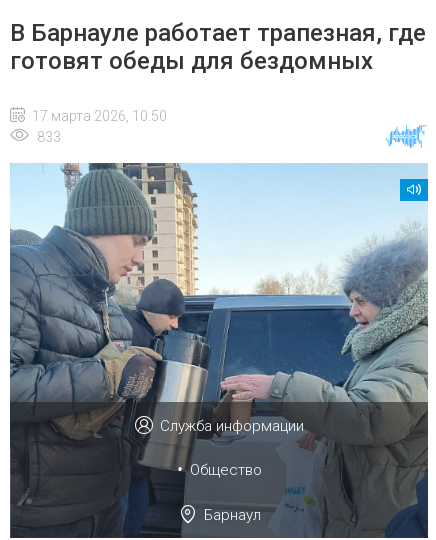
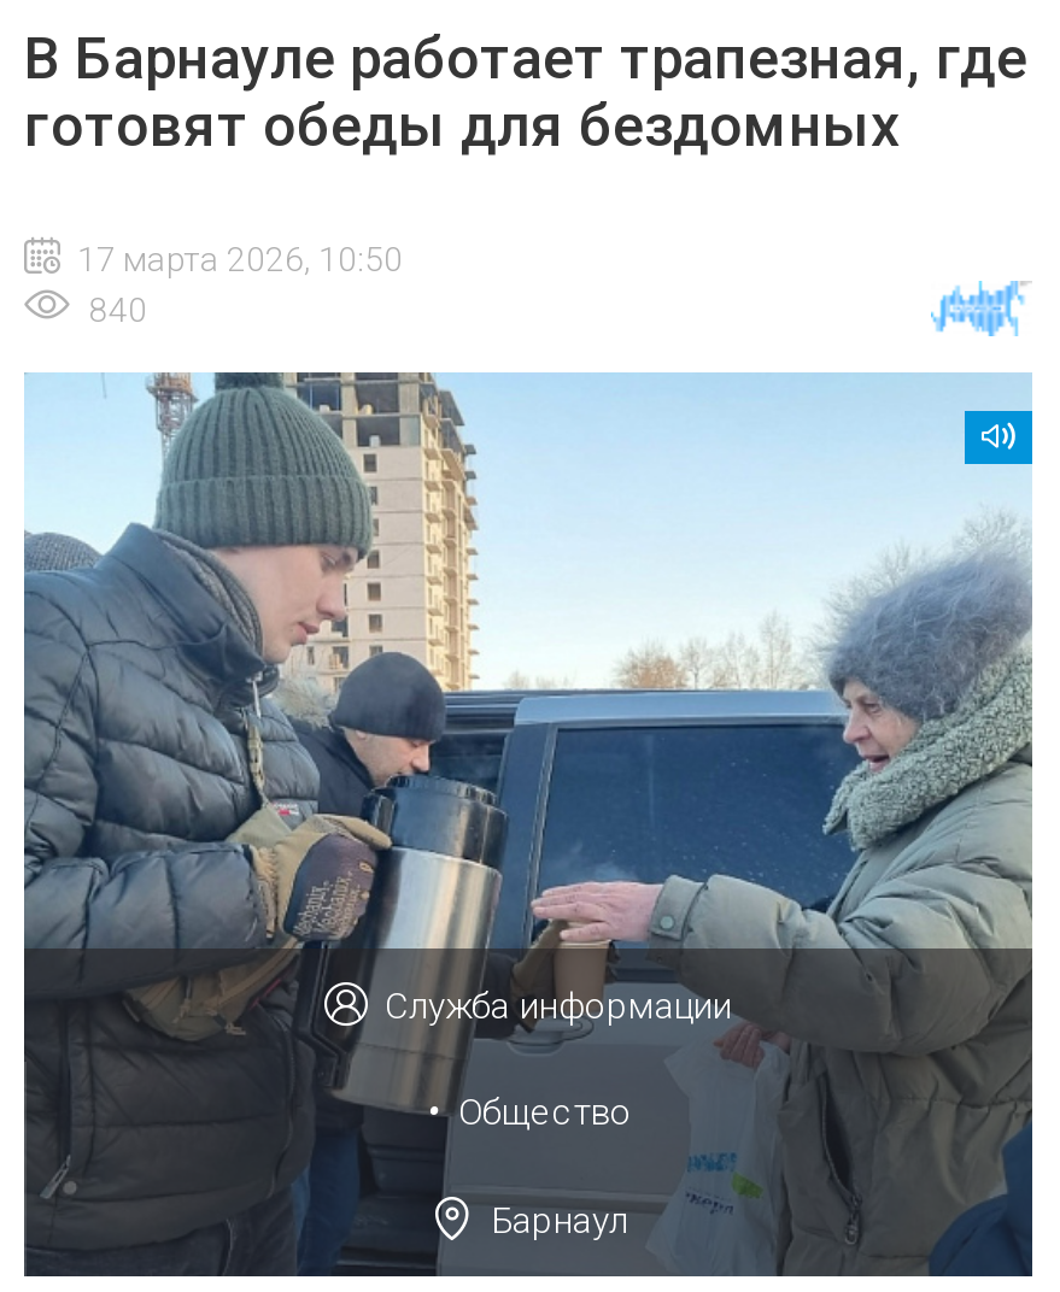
- 833
+ 840
